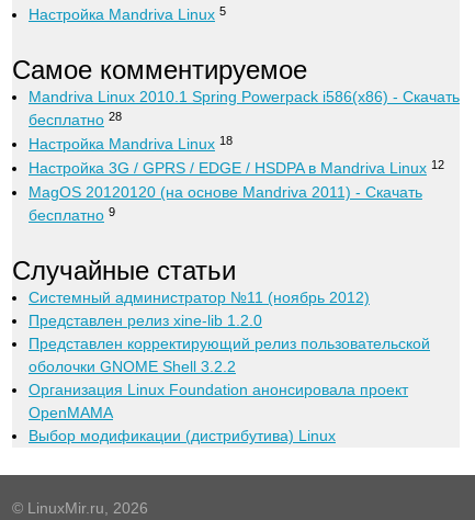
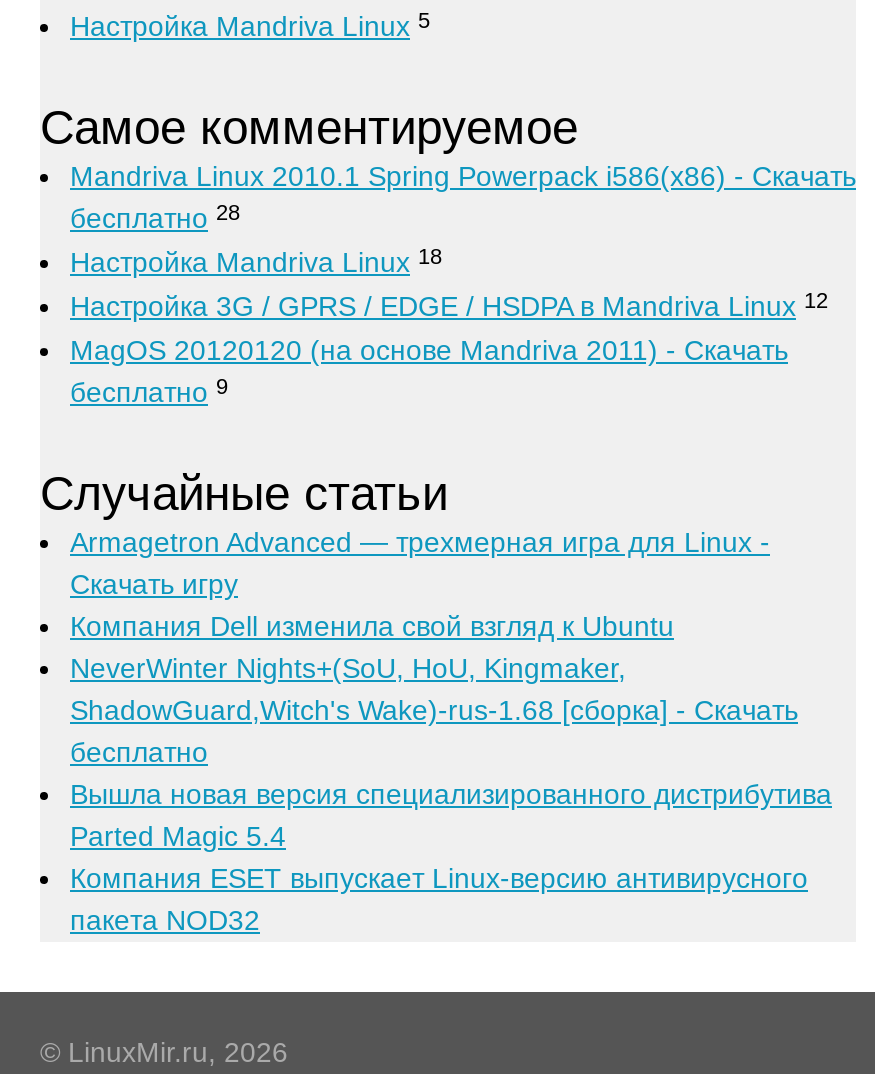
- Системный администратор №11 (ноябрь 2012)
- Представлен релиз xine-lib 1.2.0
- Представлен корректирующий релиз пользовательской
- оболочки GNOME Shell 3.2.2
- Организация Linux Foundation анонсировала проект
- OpenMAMA
- Выбор модификации (дистрибутива) Linux
+ Armagetron Advanced — трехмерная игра для Linux -
+ Скачать игру
+ Компания Dell изменила свой взгляд к Ubuntu
+ NeverWinter Nights+(SoU, HoU, Kingmaker,
+ ShadowGuard,Witch's Wake)-rus-1.68 [сборка] - Скачать
+ бесплатно
+ Вышла новая версия специализированного дистрибутива
+ Parted Magic 5.4
+ Компания ESET выпускает Linux-версию антивирусного
+ пакета NOD32
